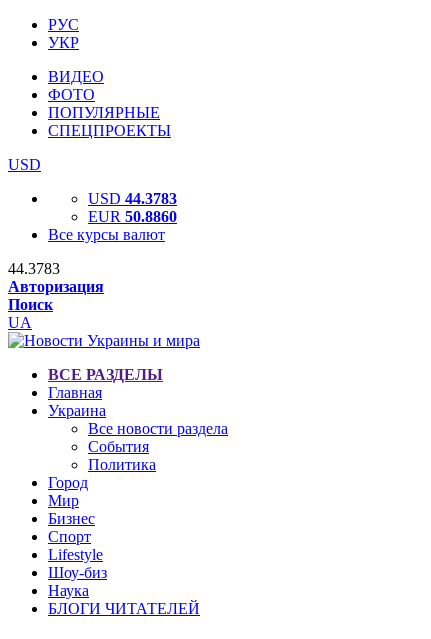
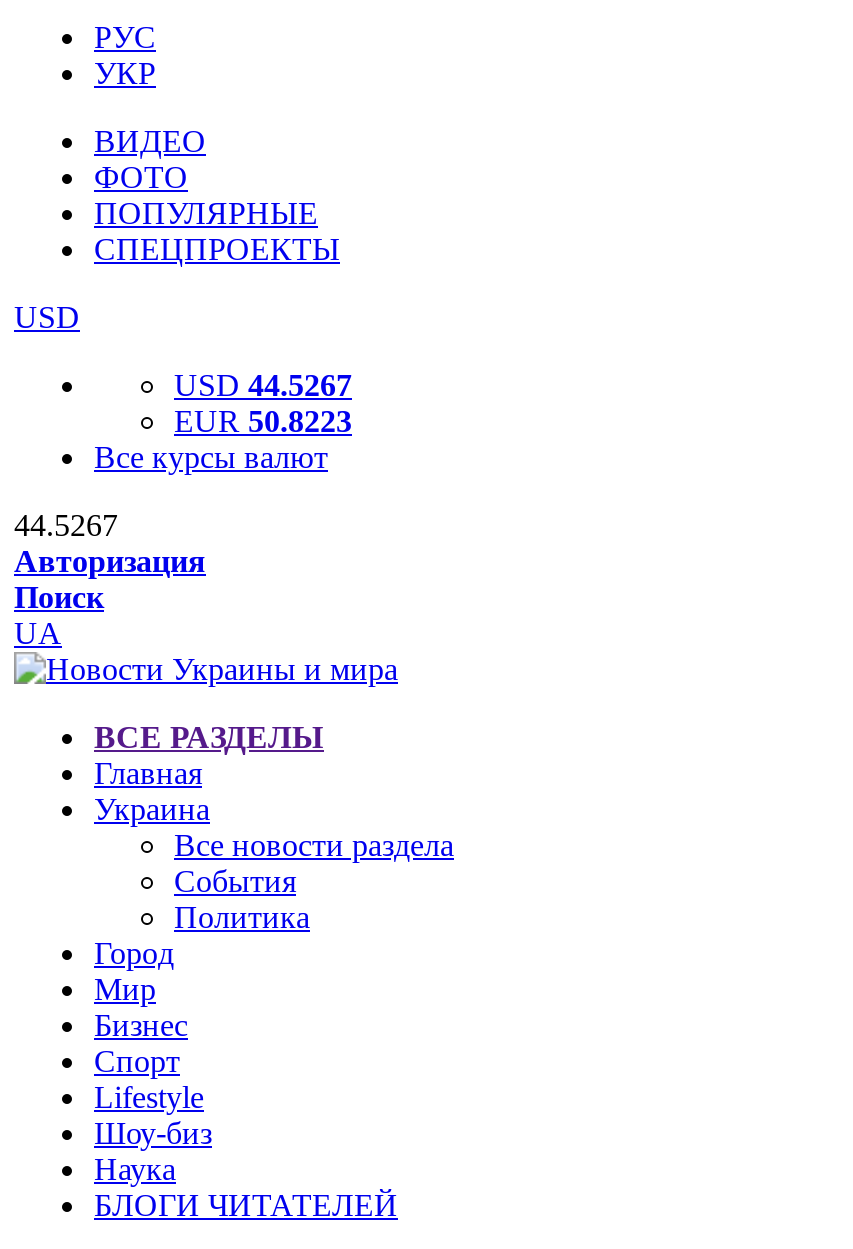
- USD 44.3783
+ USD 44.5267

- EUR 50.8860
+ EUR 50.8223

- 44.3783
+ 44.5267
